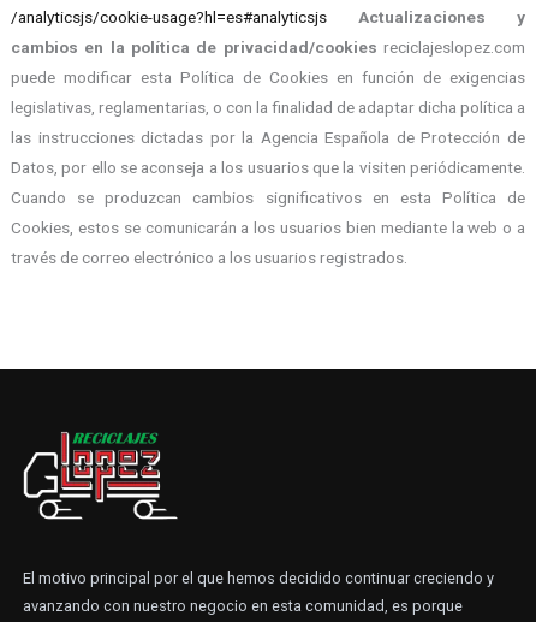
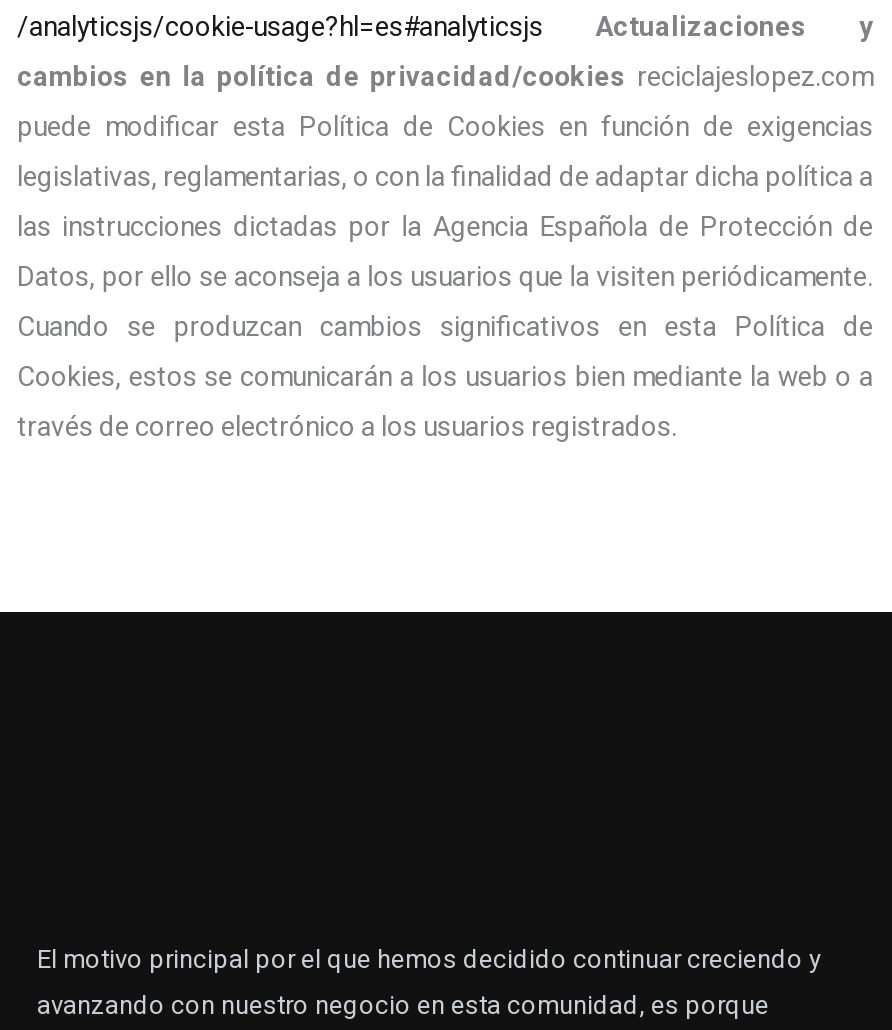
- [image]
